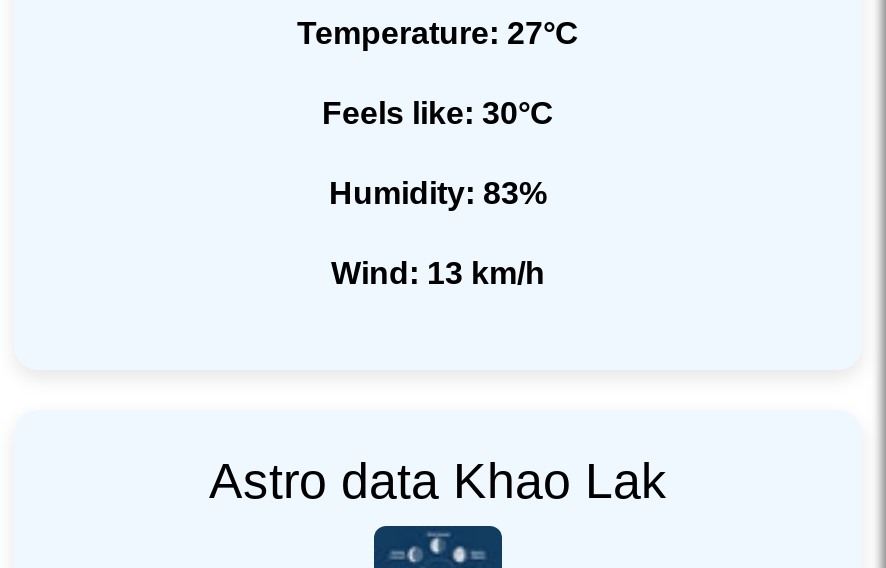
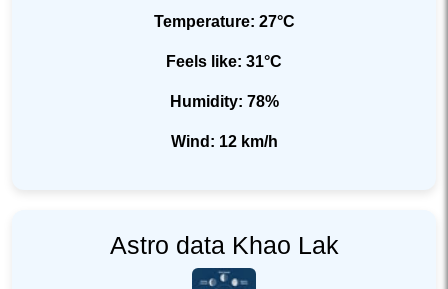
- Feels like: 30°C
+ Feels like: 31°C

- Humidity: 83%
+ Humidity: 78%

- Wind: 13 km/h
+ Wind: 12 km/h
